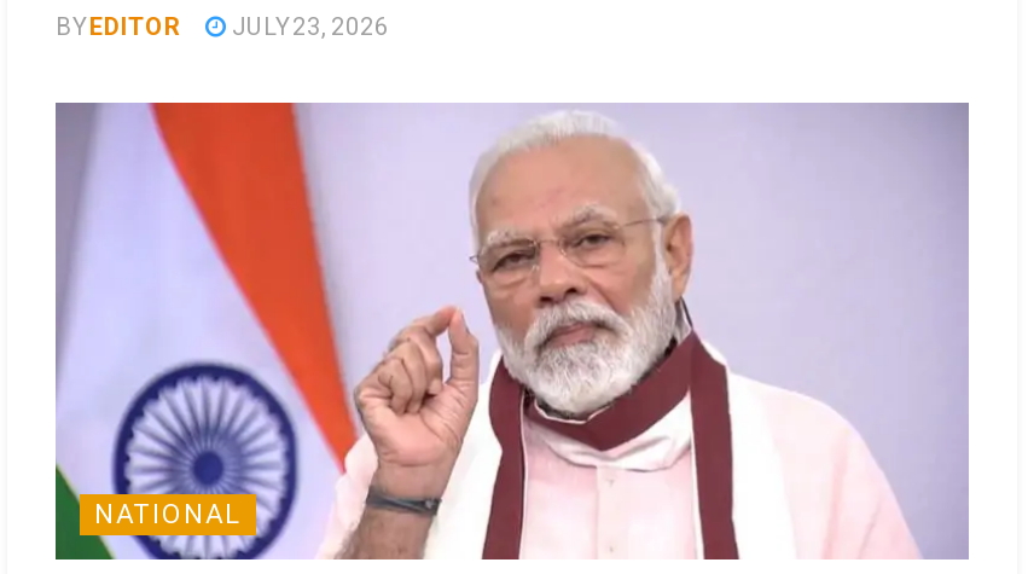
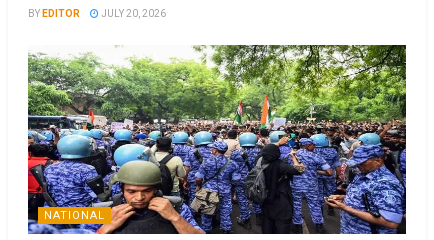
- BY EDITOR JULY 23, 2026
+ BY EDITOR JULY 20, 2026

- [image]
+ [image]
